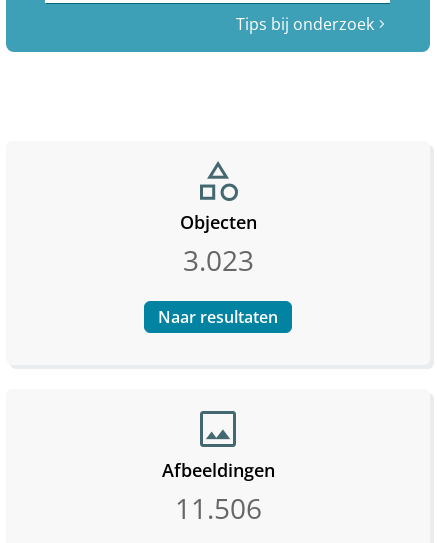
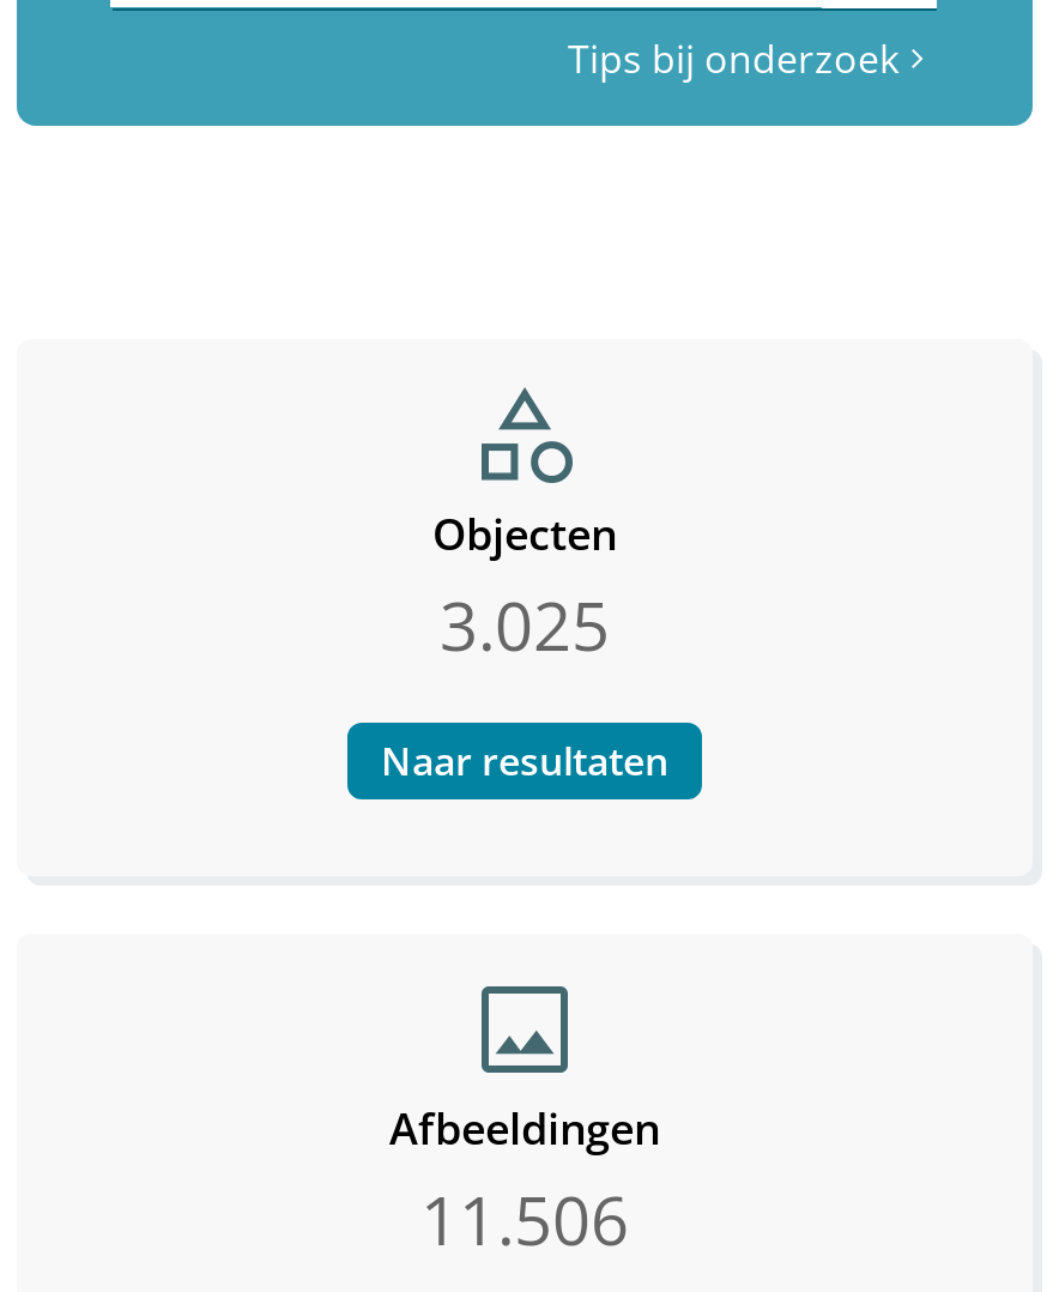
- 3.023
+ 3.025
